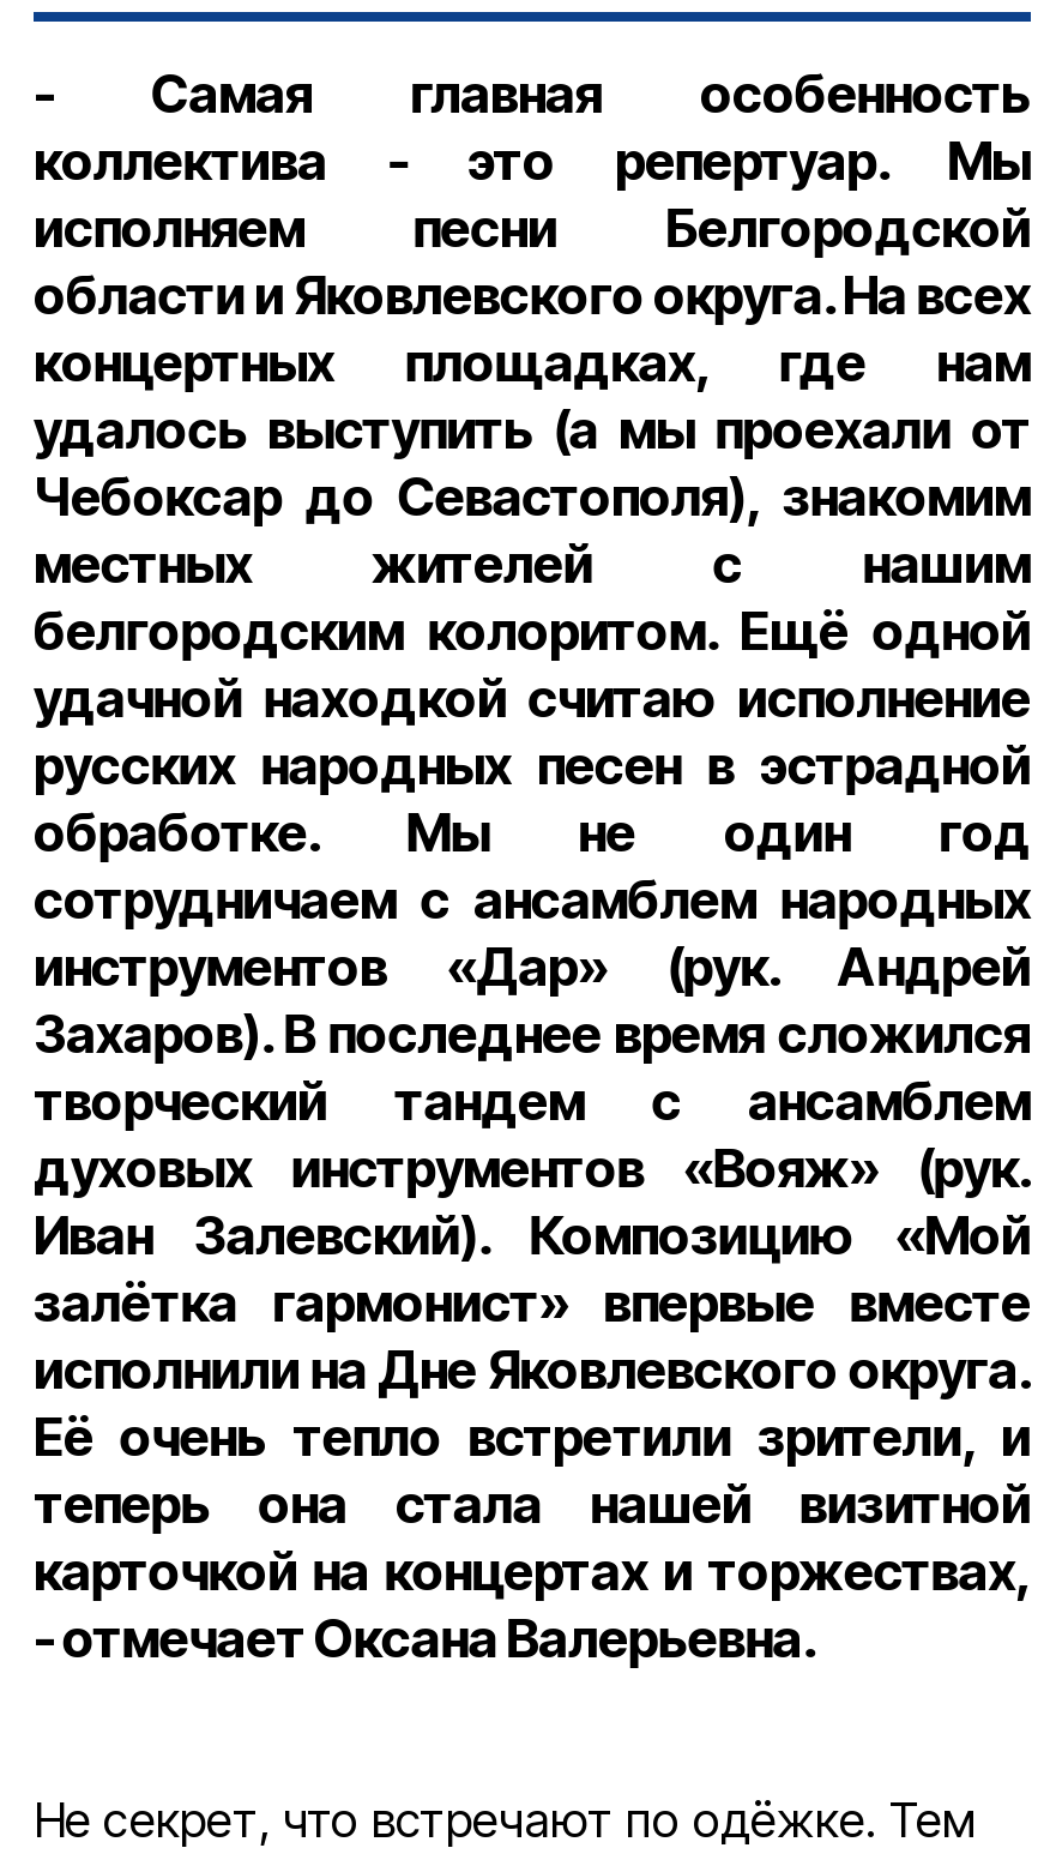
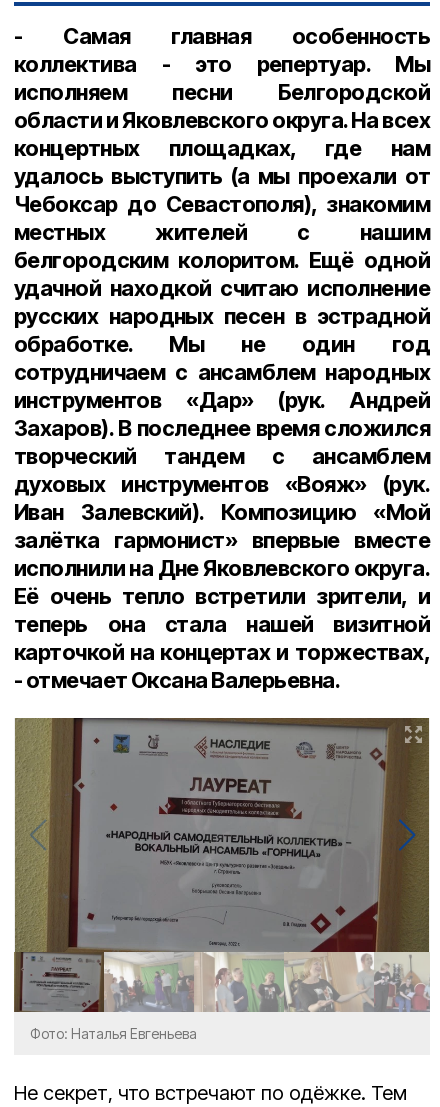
+ [image]
+ Фото: Наталья Евгеньева
